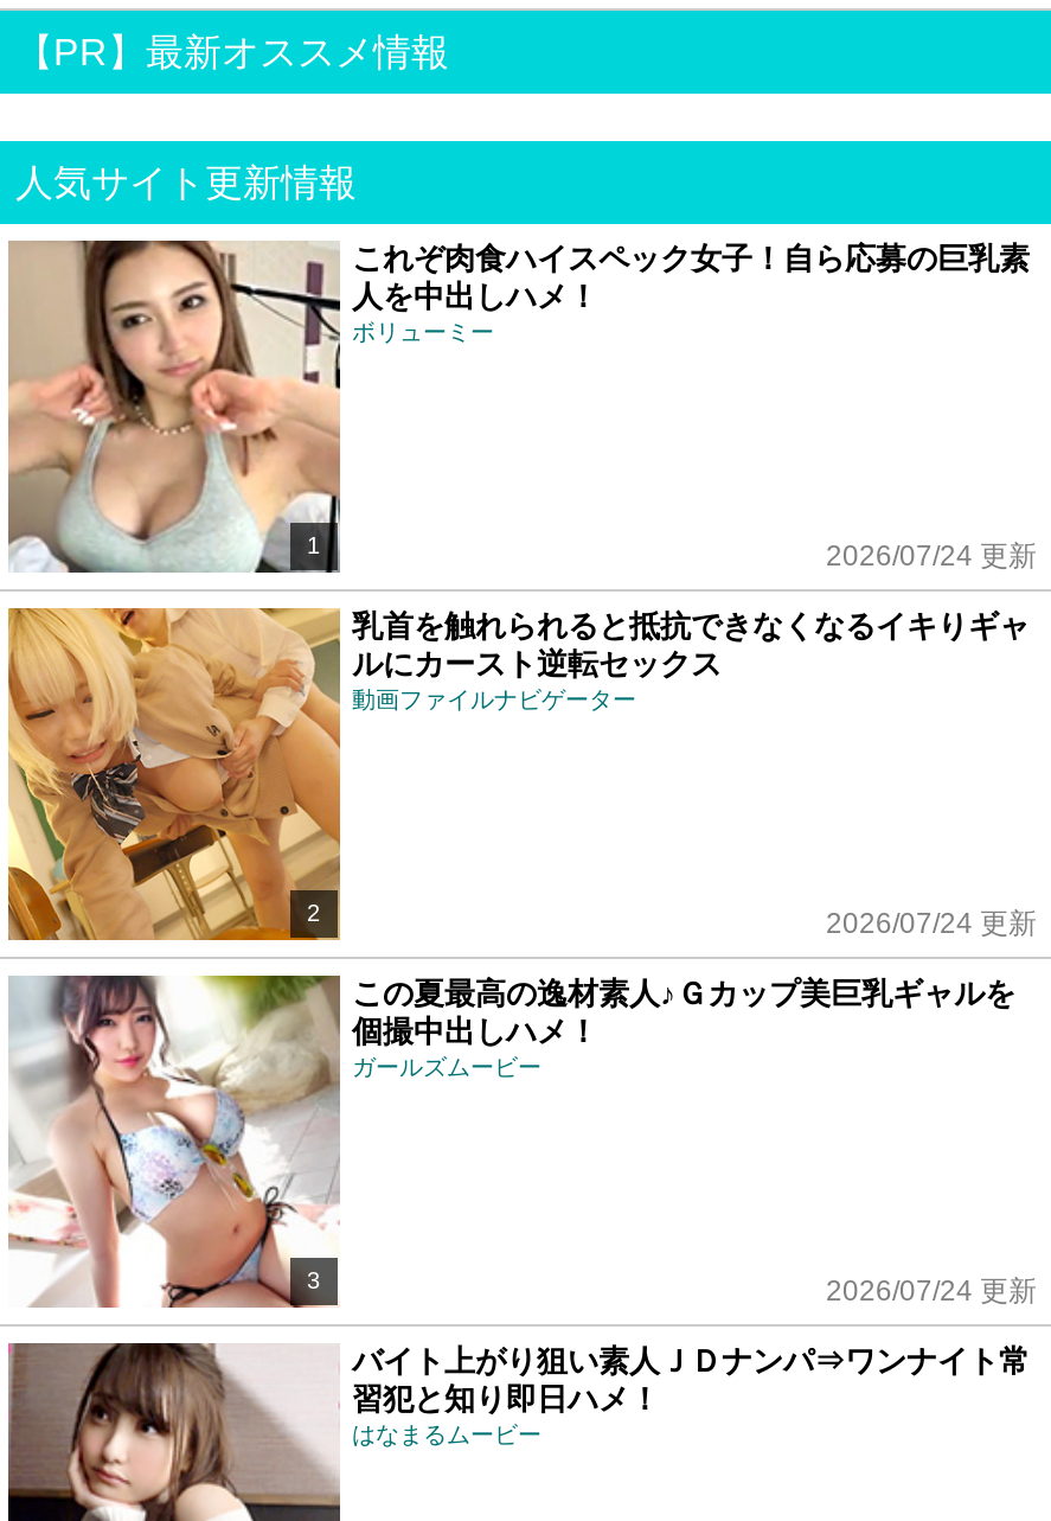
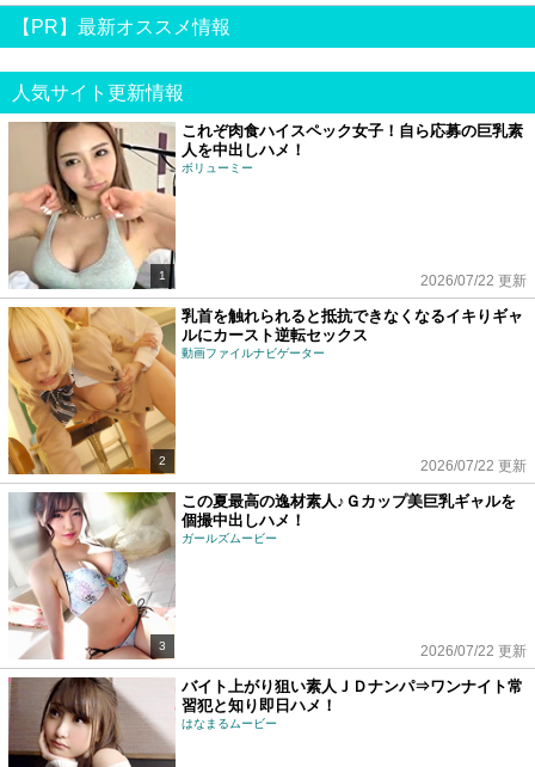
- 2026/07/24 更新
+ 2026/07/22 更新

- 2026/07/24 更新
+ 2026/07/22 更新

- 2026/07/24 更新
+ 2026/07/22 更新
